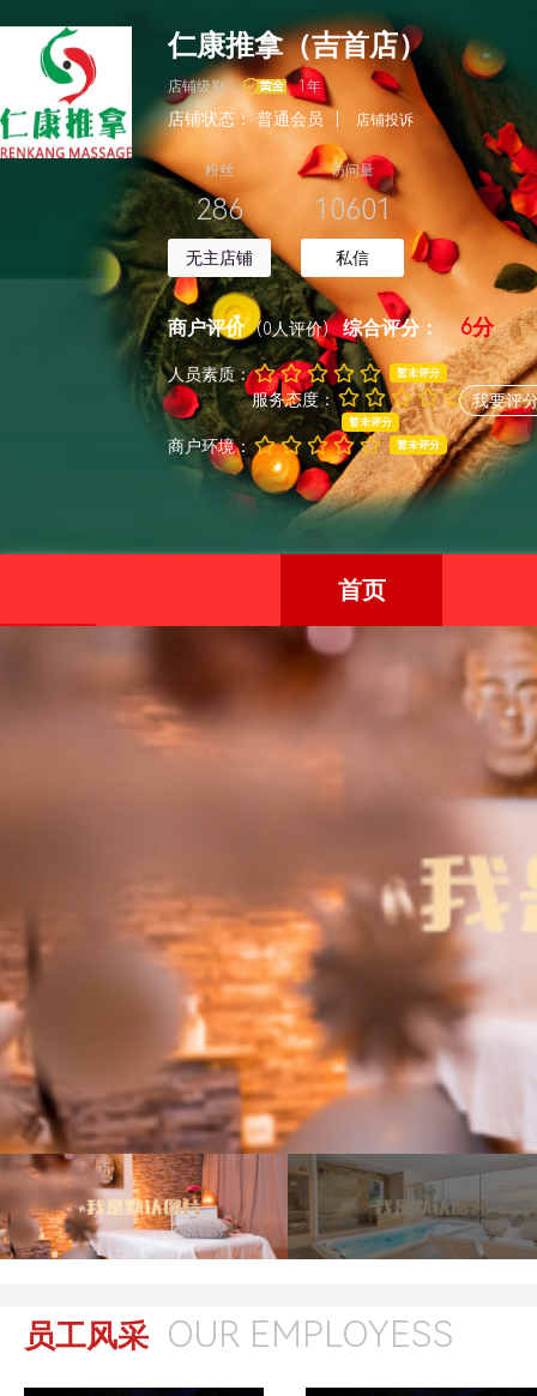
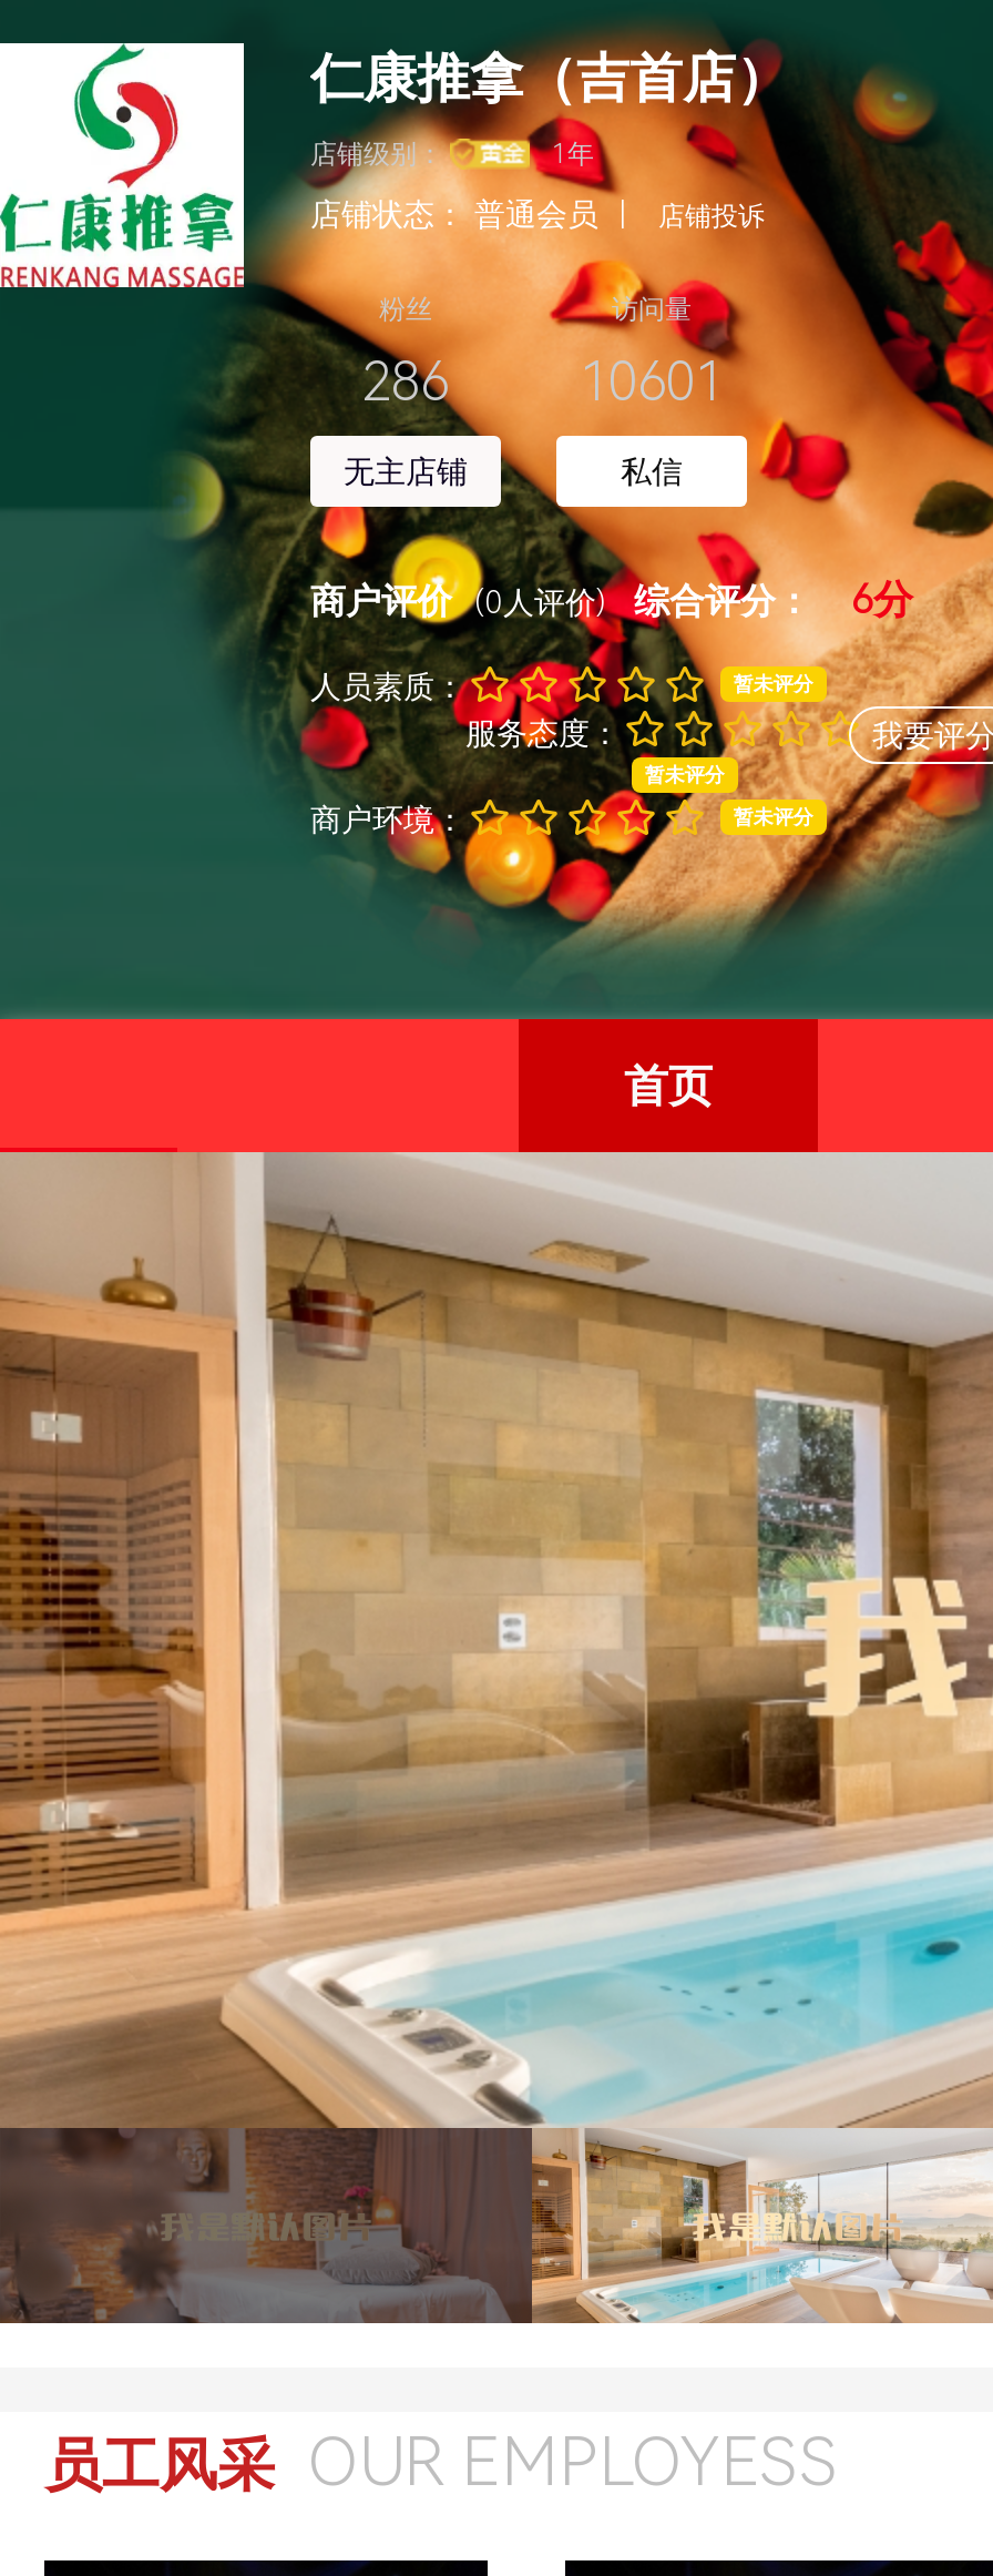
- [image]
+ [image]
